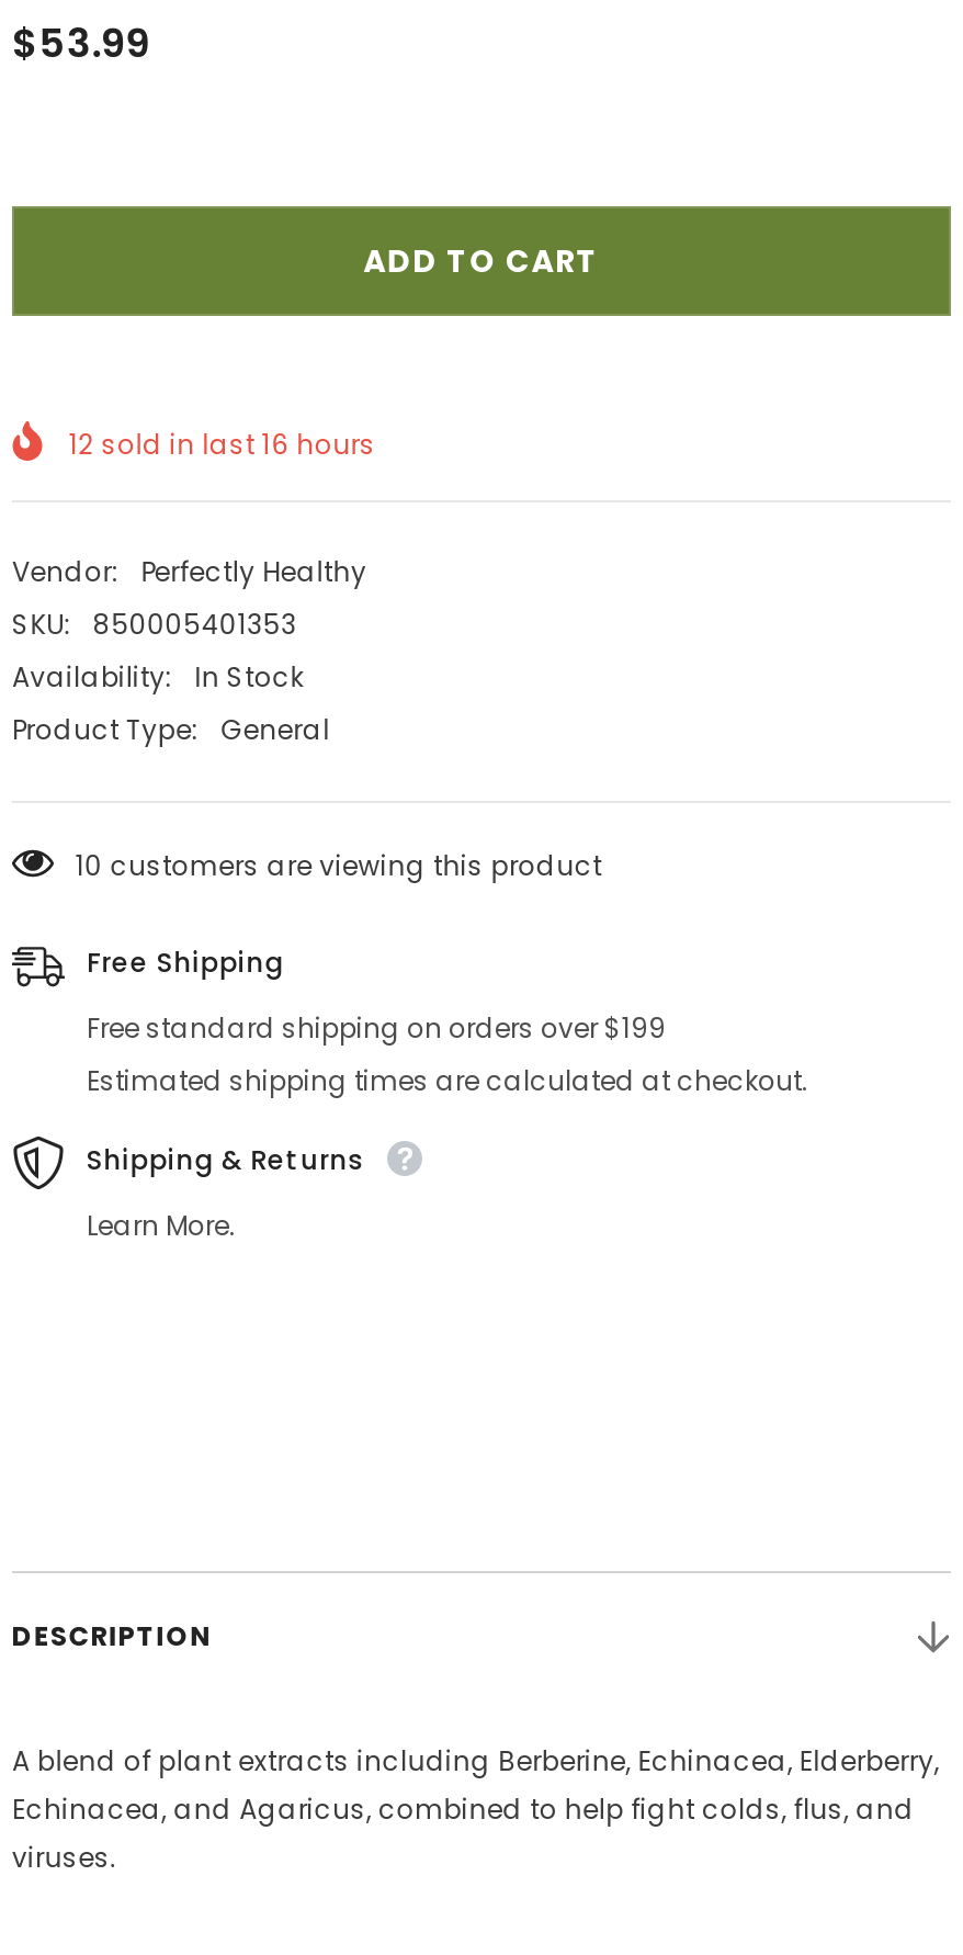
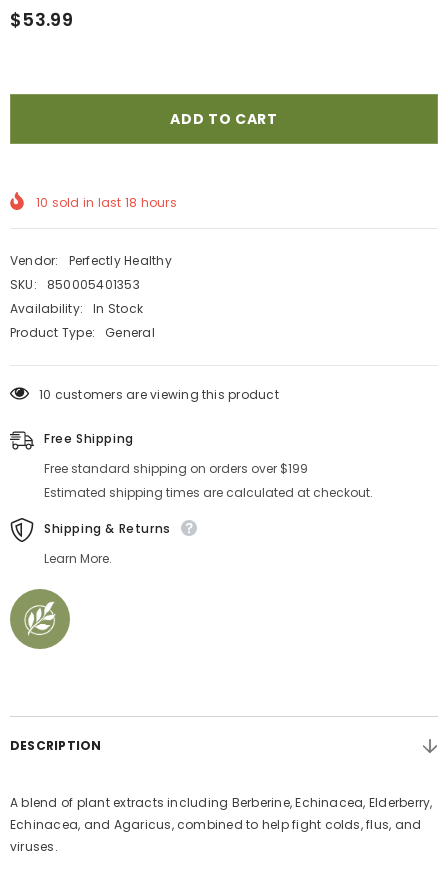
- 12 sold in last 16 hours
+ 10 sold in last 18 hours

+ [image]
